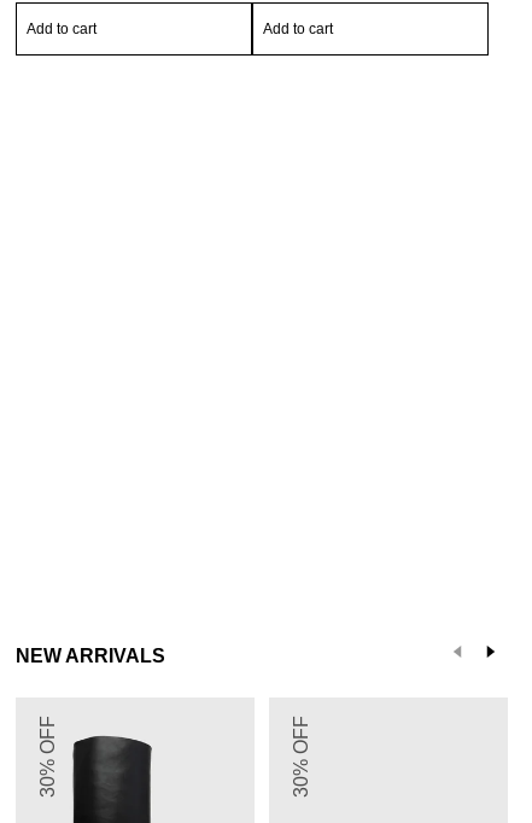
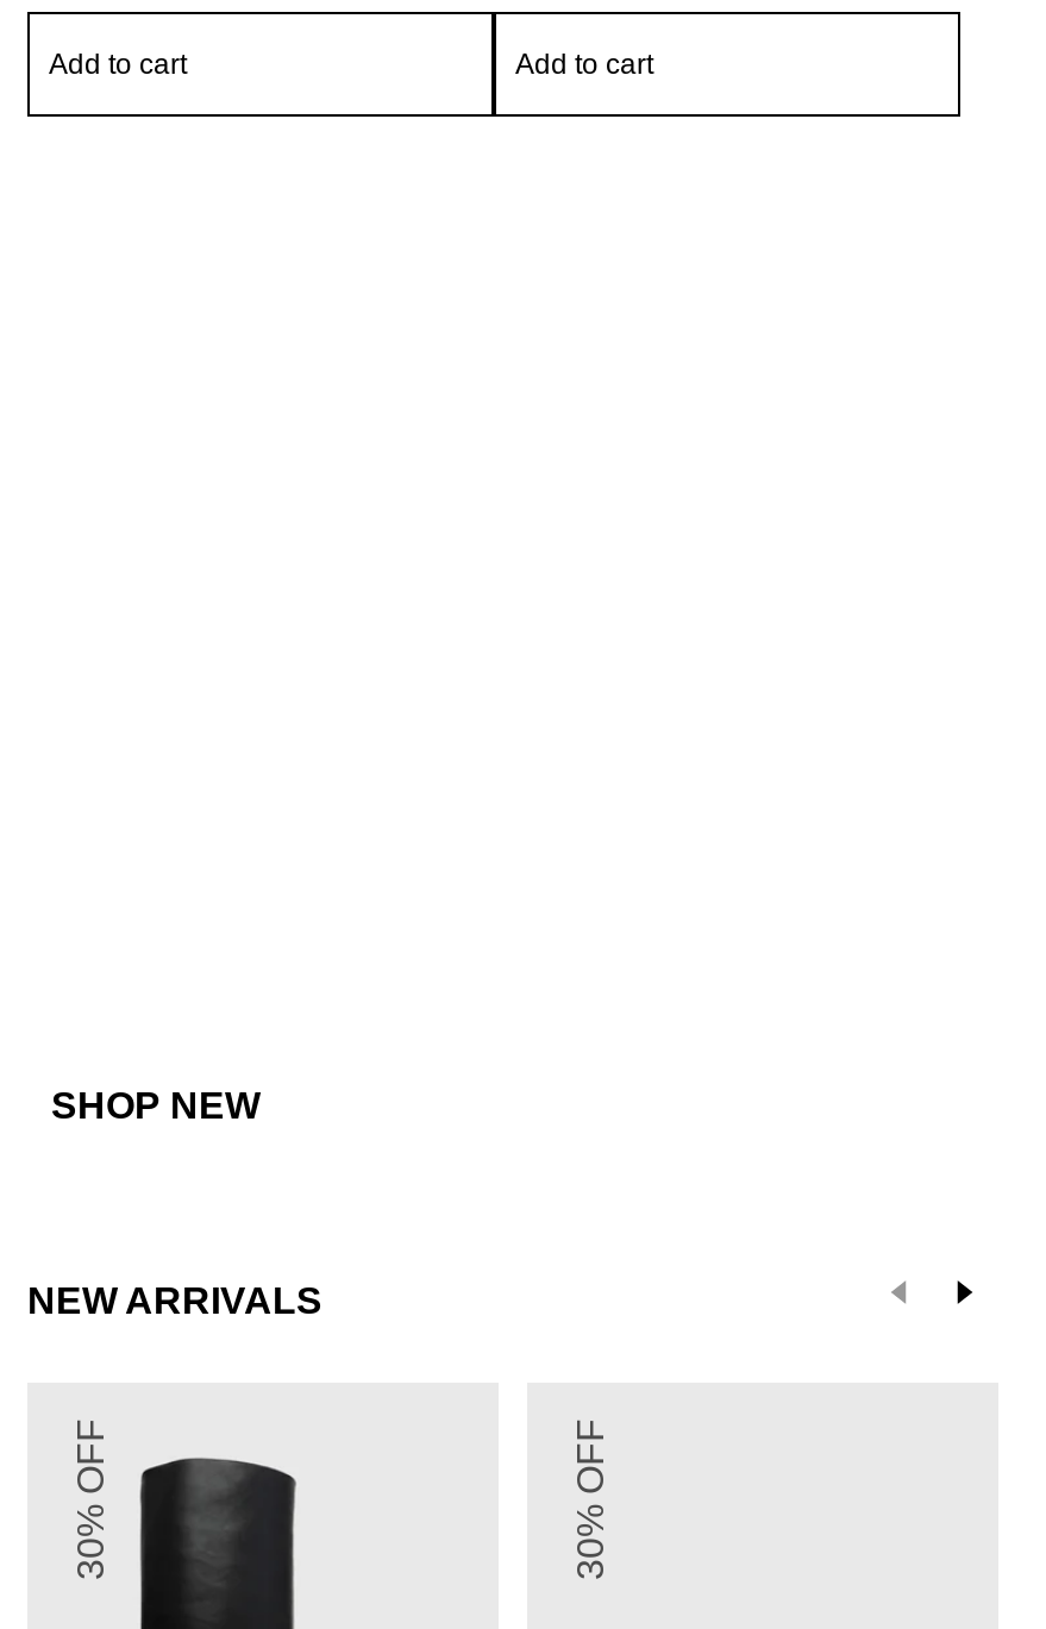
+ SHOP NEW
